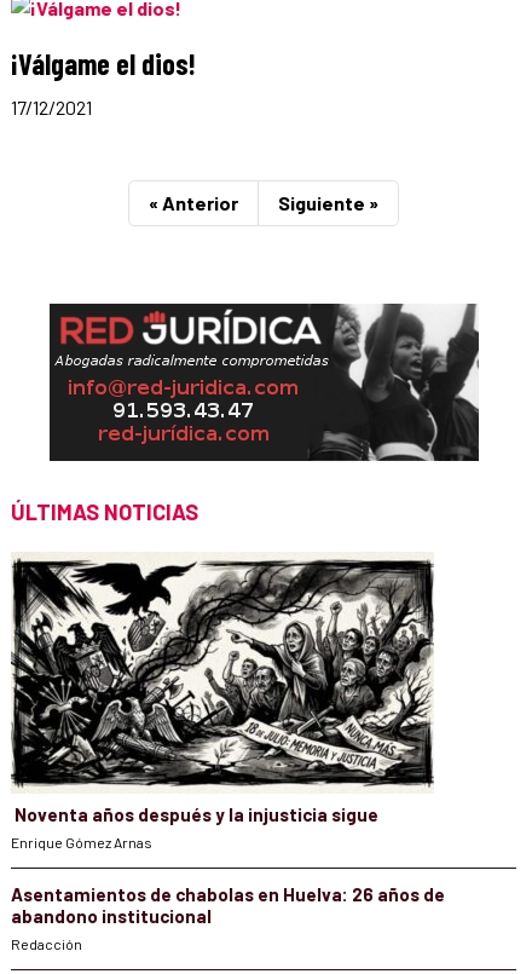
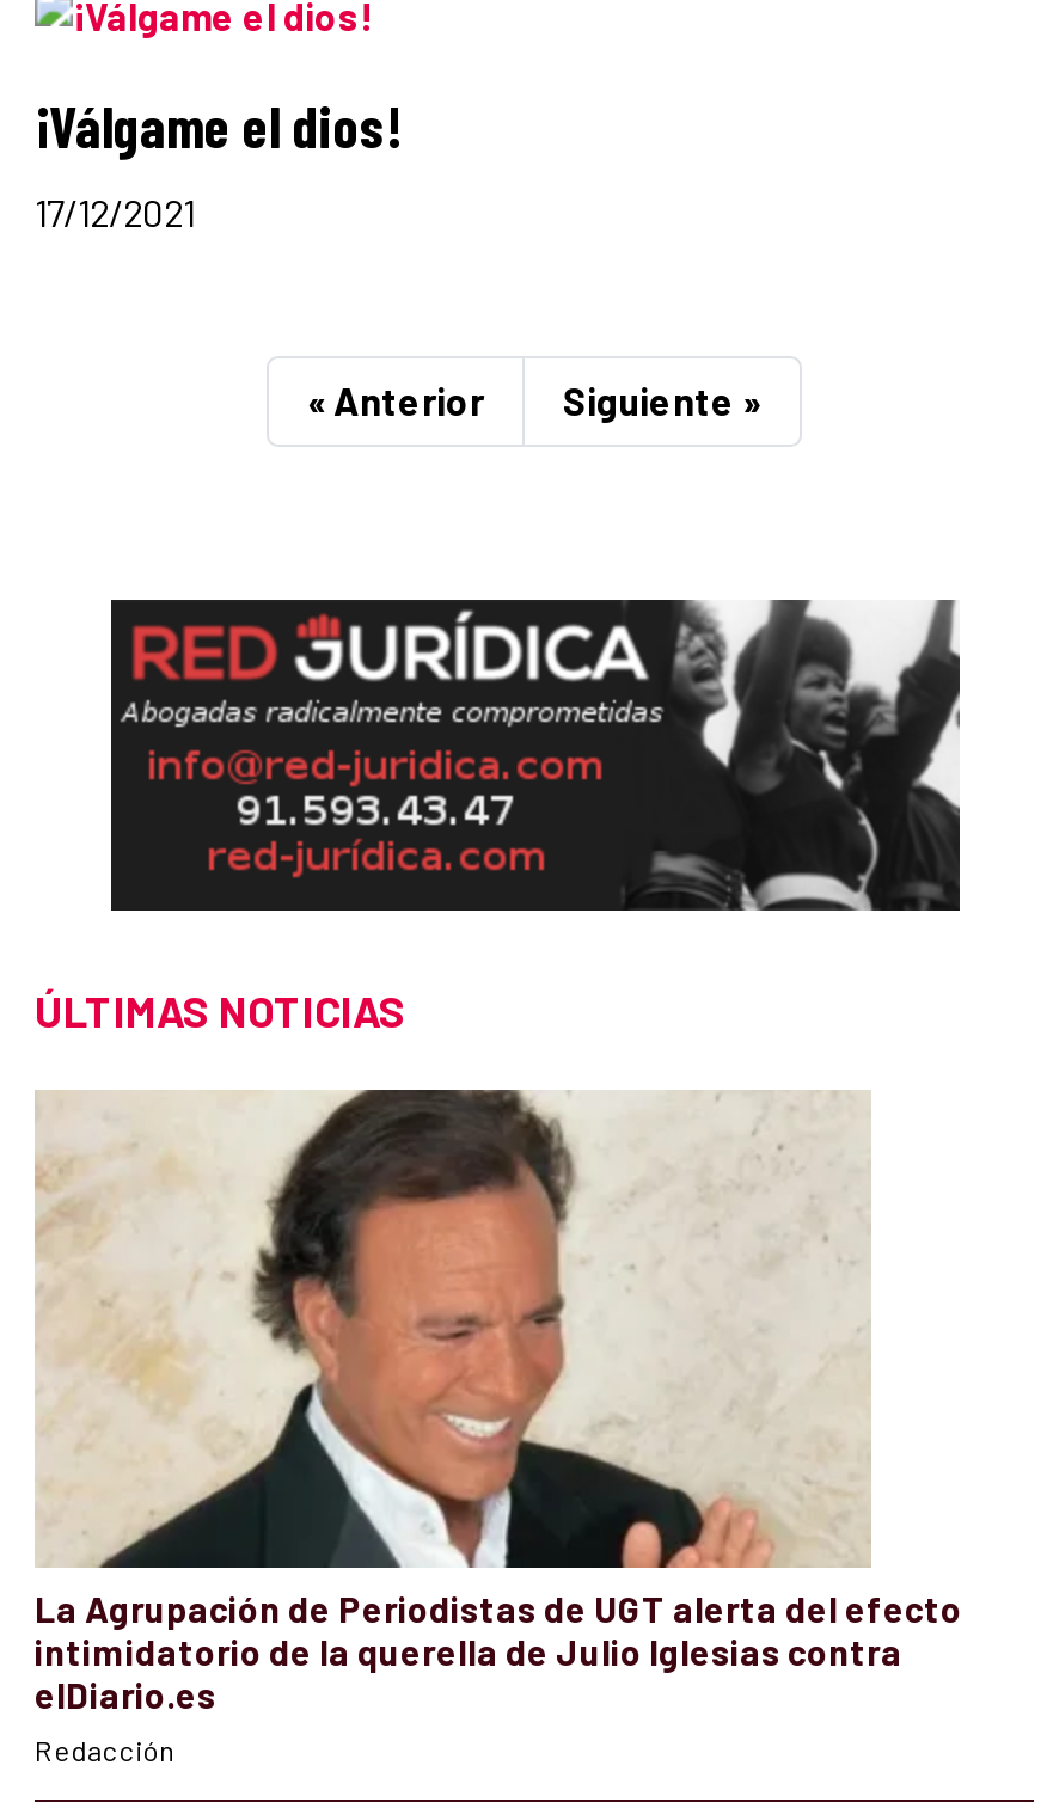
- [image]
- Noventa años después y la injusticia sigue
- Enrique Gómez Arnas
- Asentamientos de chabolas en Huelva: 26 años de
- abandono institucional
+ [image]
+ La Agrupación de Periodistas de UGT alerta del efecto
+ intimidatorio de la querella de Julio Iglesias contra
+ elDiario.es
